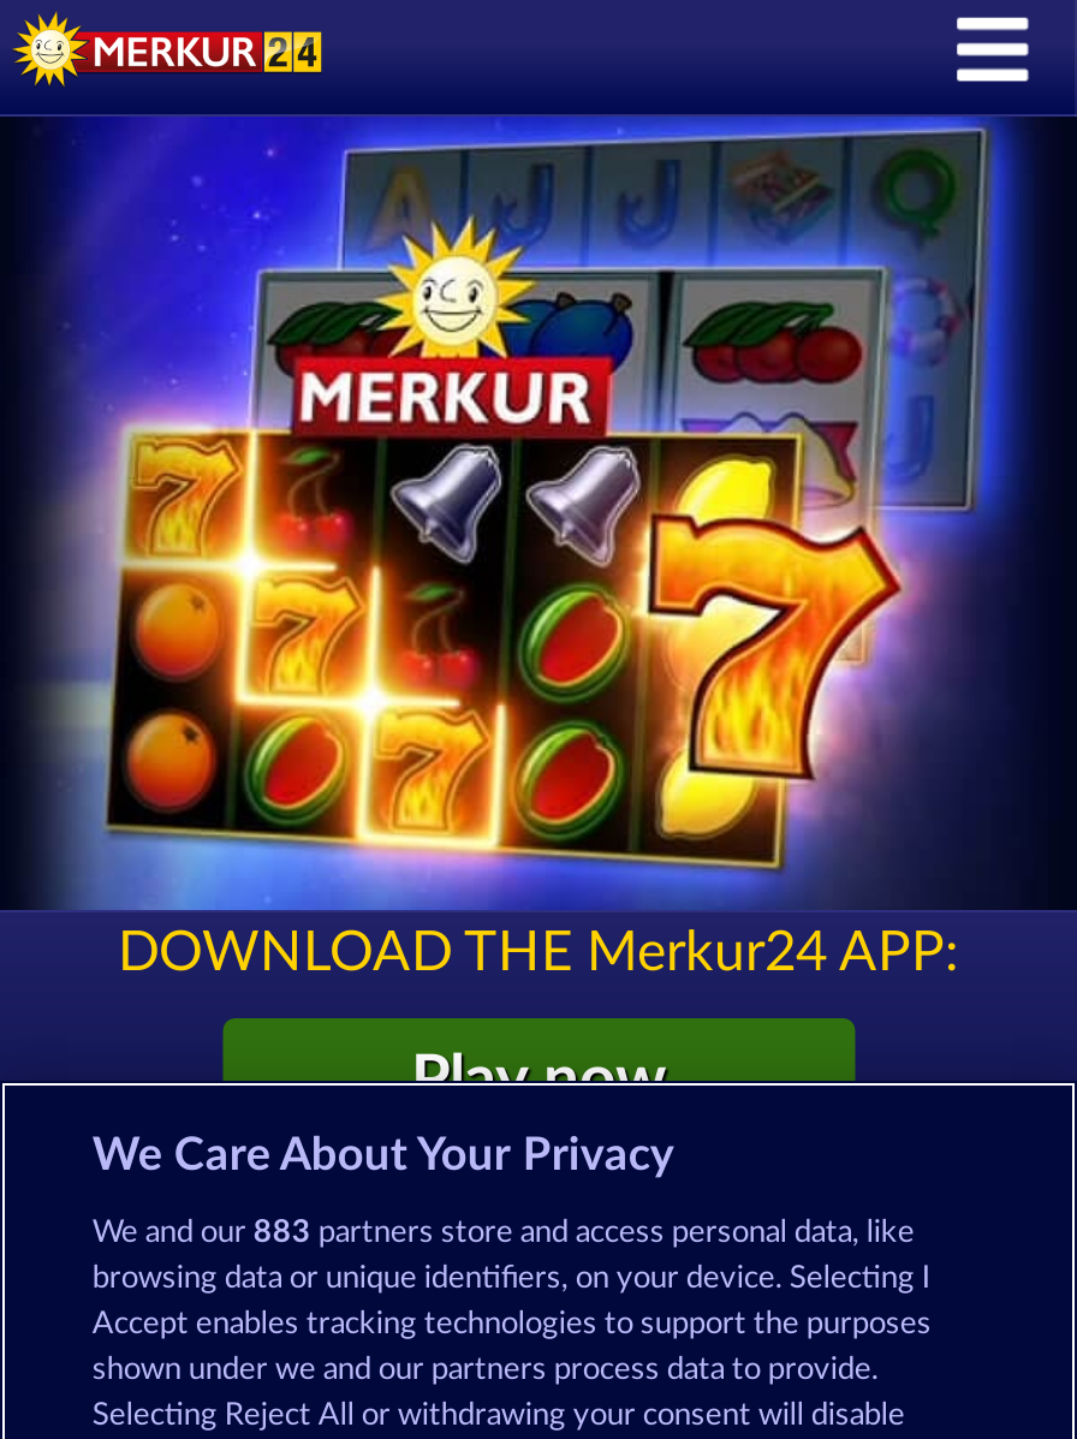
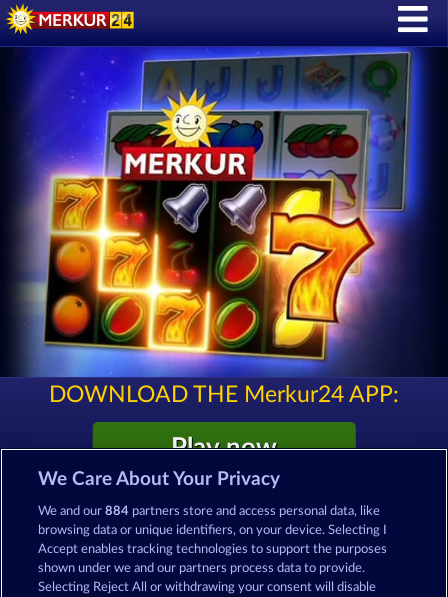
- We and our 883 partners store and access personal data, like
+ We and our 884 partners store and access personal data, like
